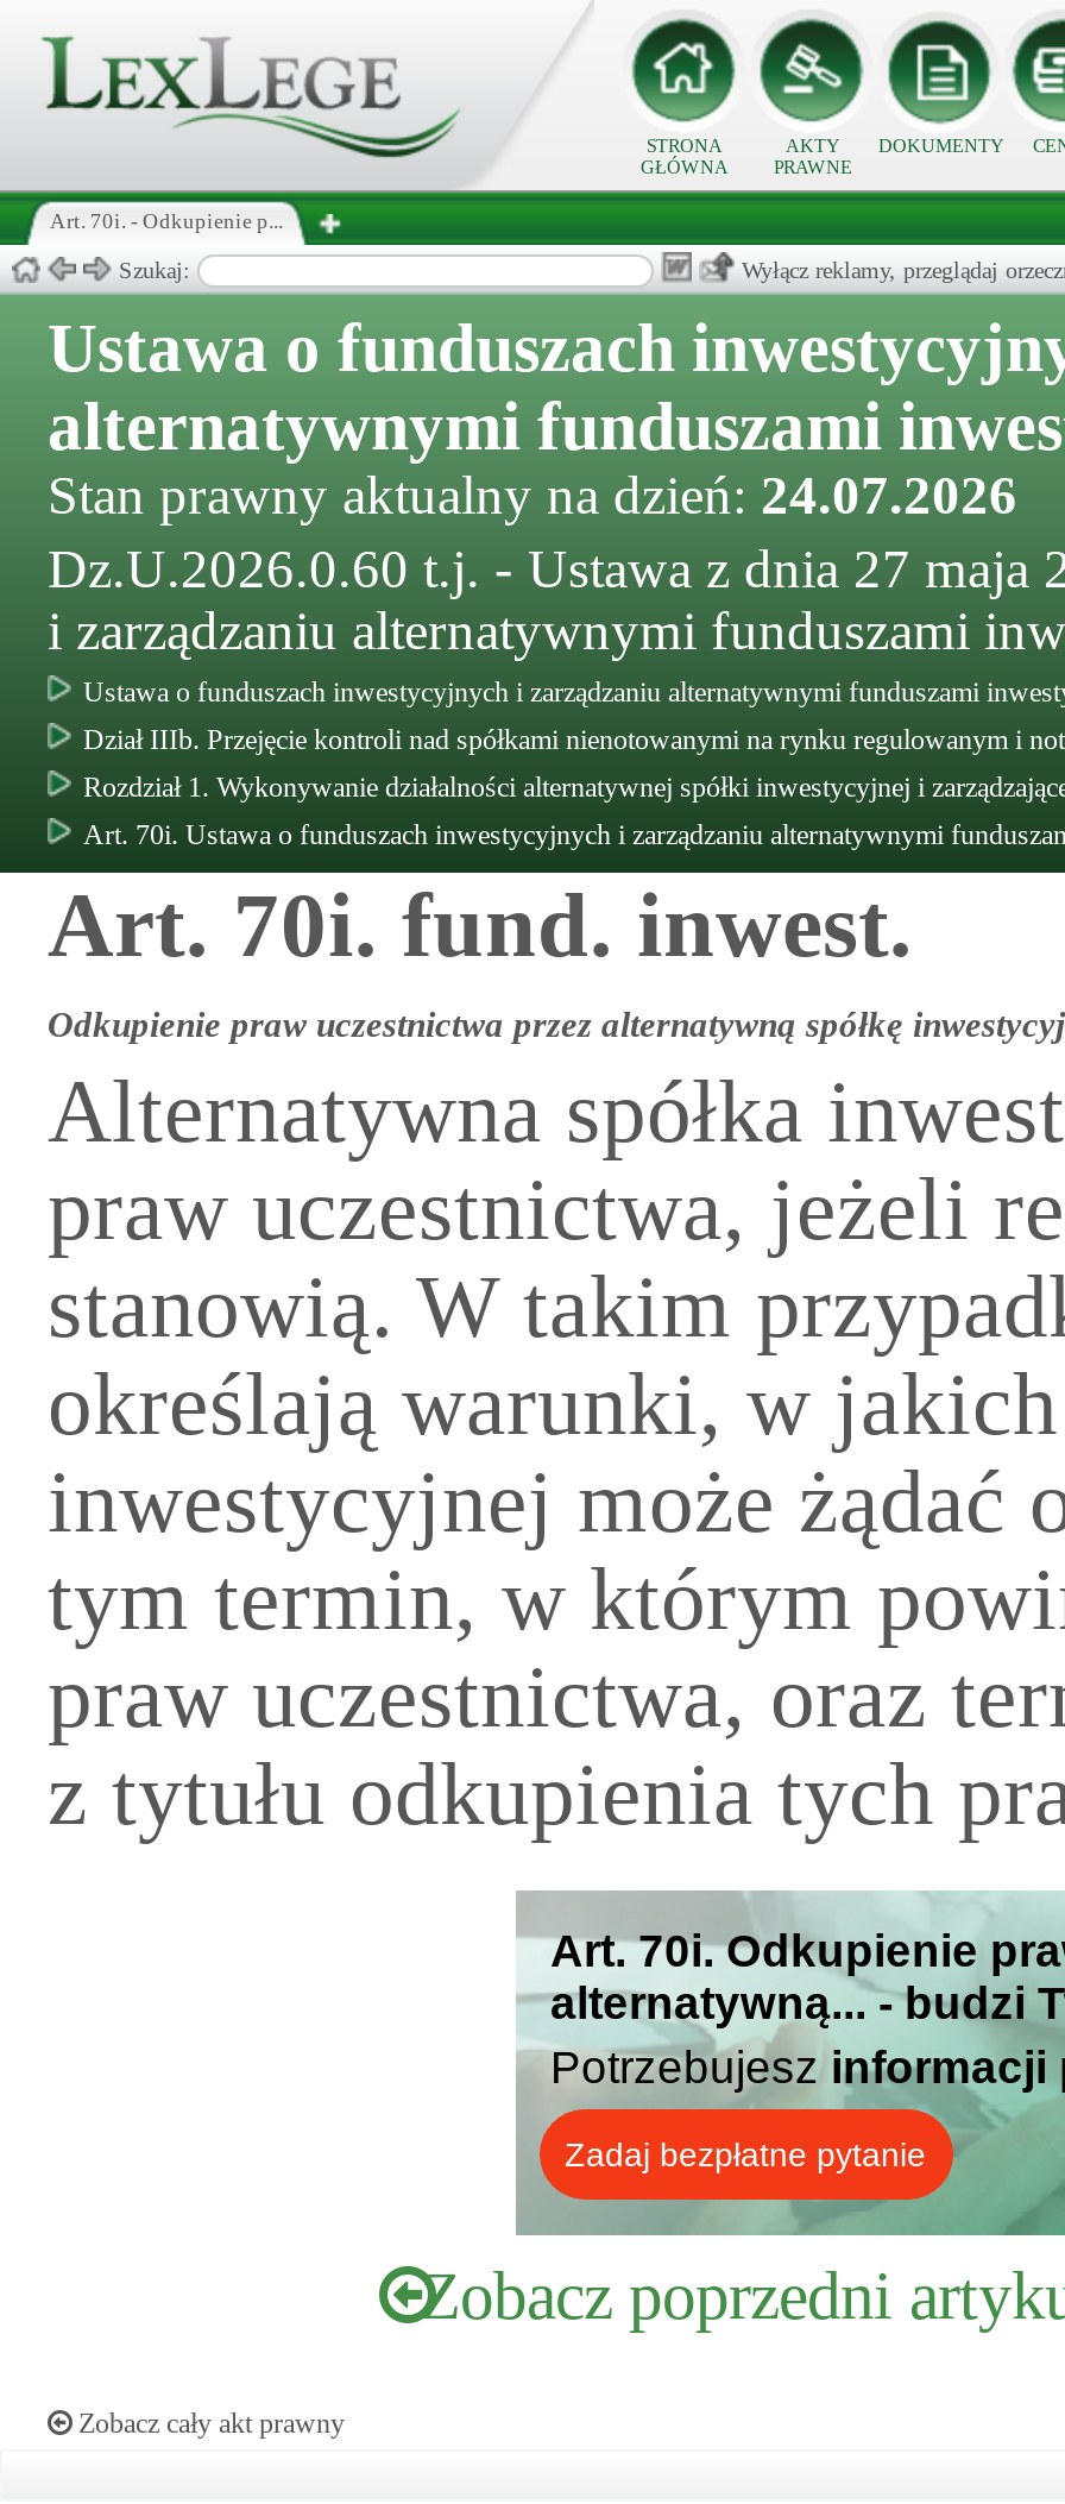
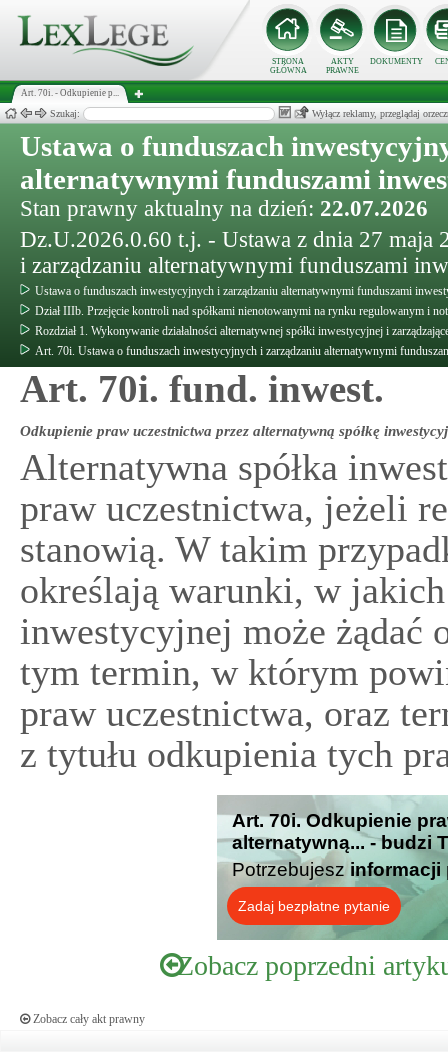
- Stan prawny aktualny na dzień: 24.07.2026
+ Stan prawny aktualny na dzień: 22.07.2026
